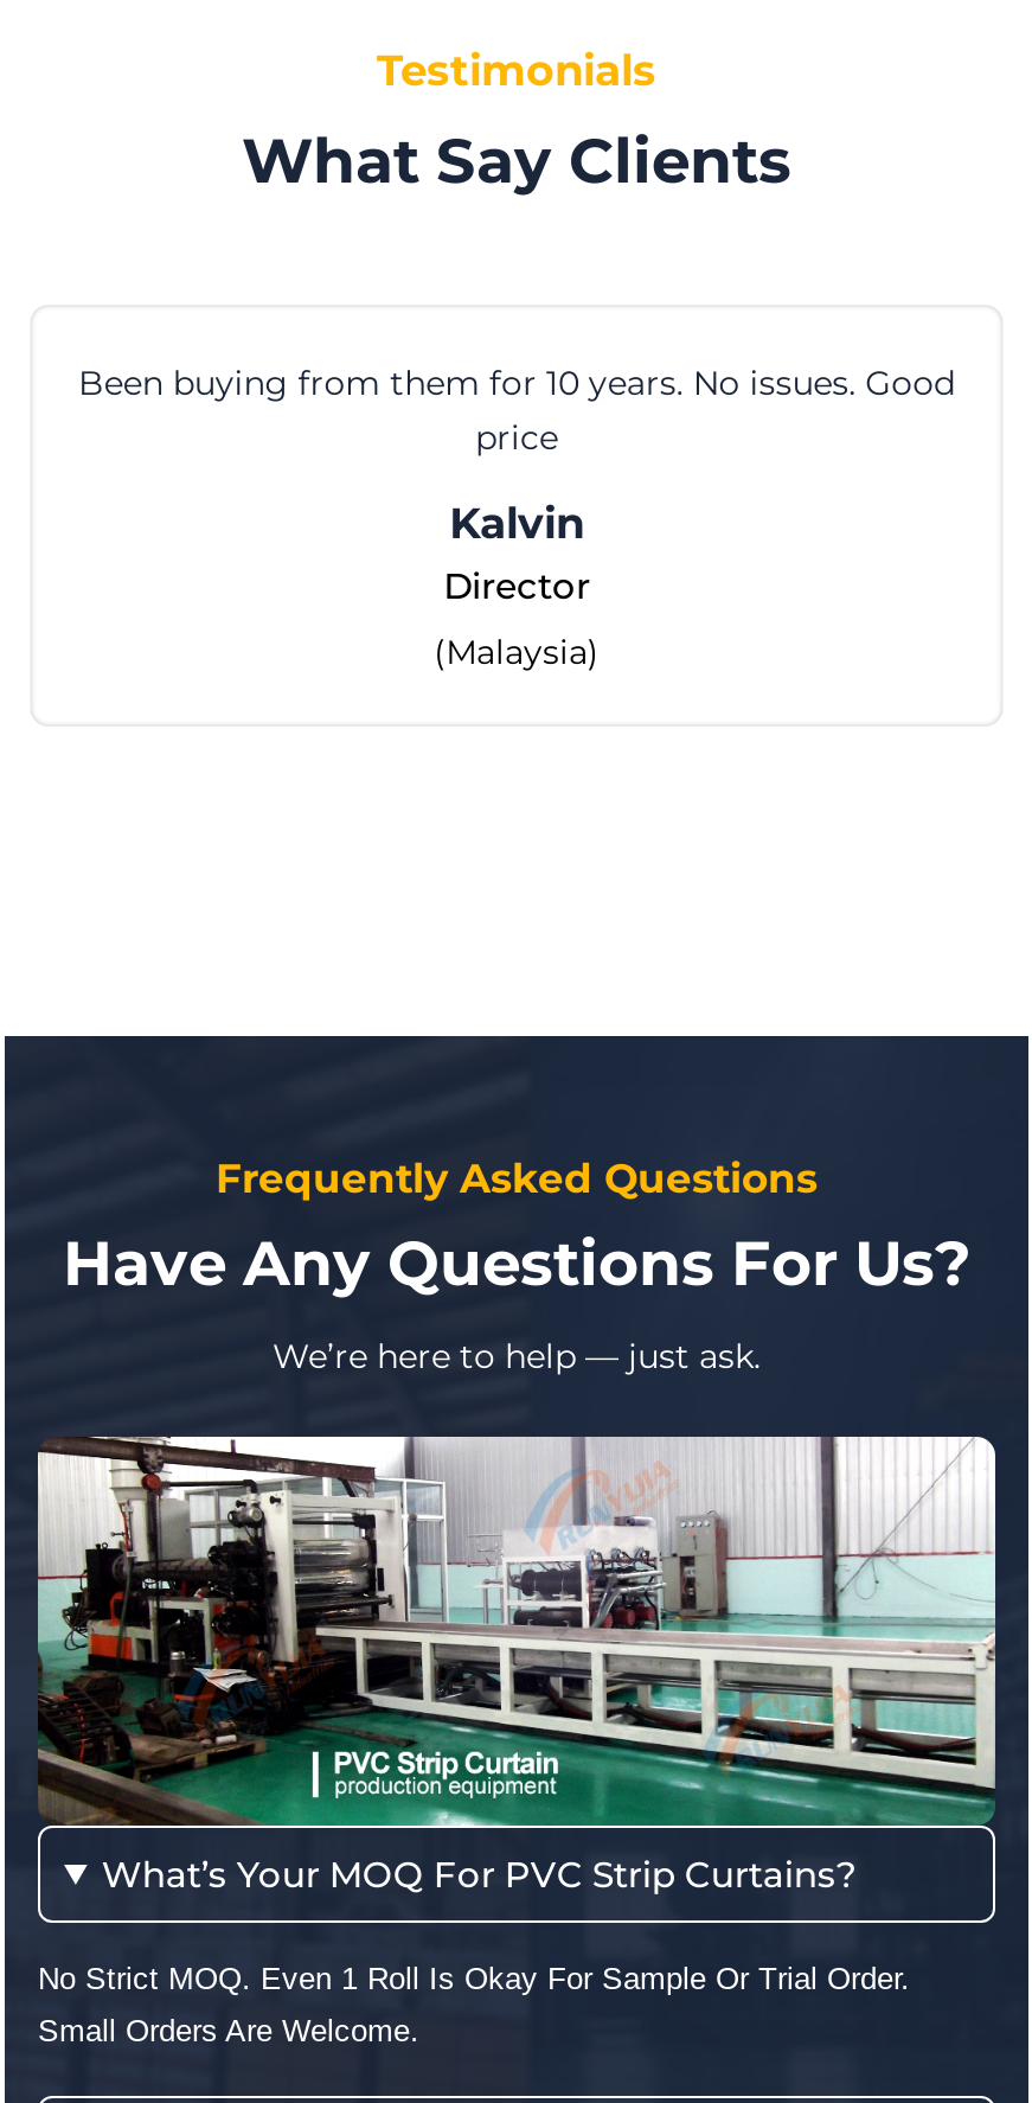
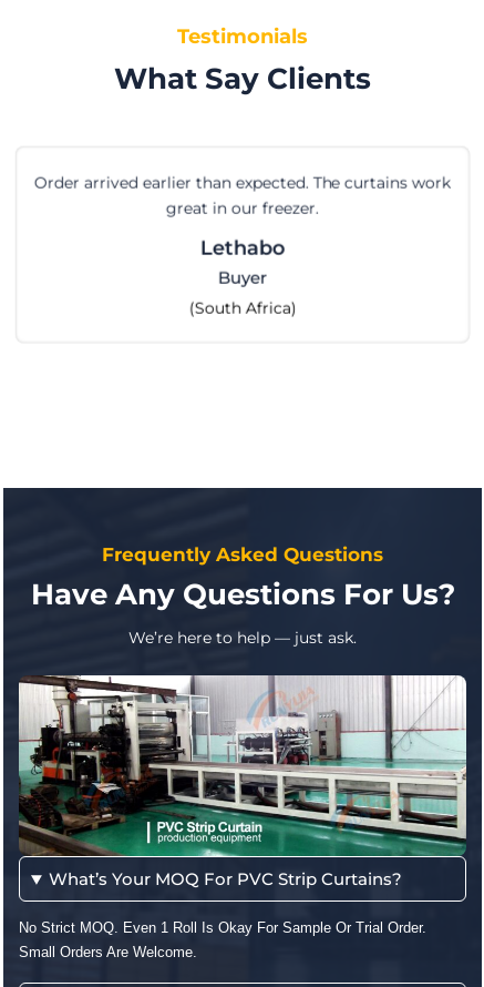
- Been buying from them for 10 years. No issues. Good
- price
+ Order arrived earlier than expected. The curtains work
+ great in our freezer.

- Kalvin
- Director
+ Lethabo
+ Buyer

- (Malaysia)
+ (South Africa)
